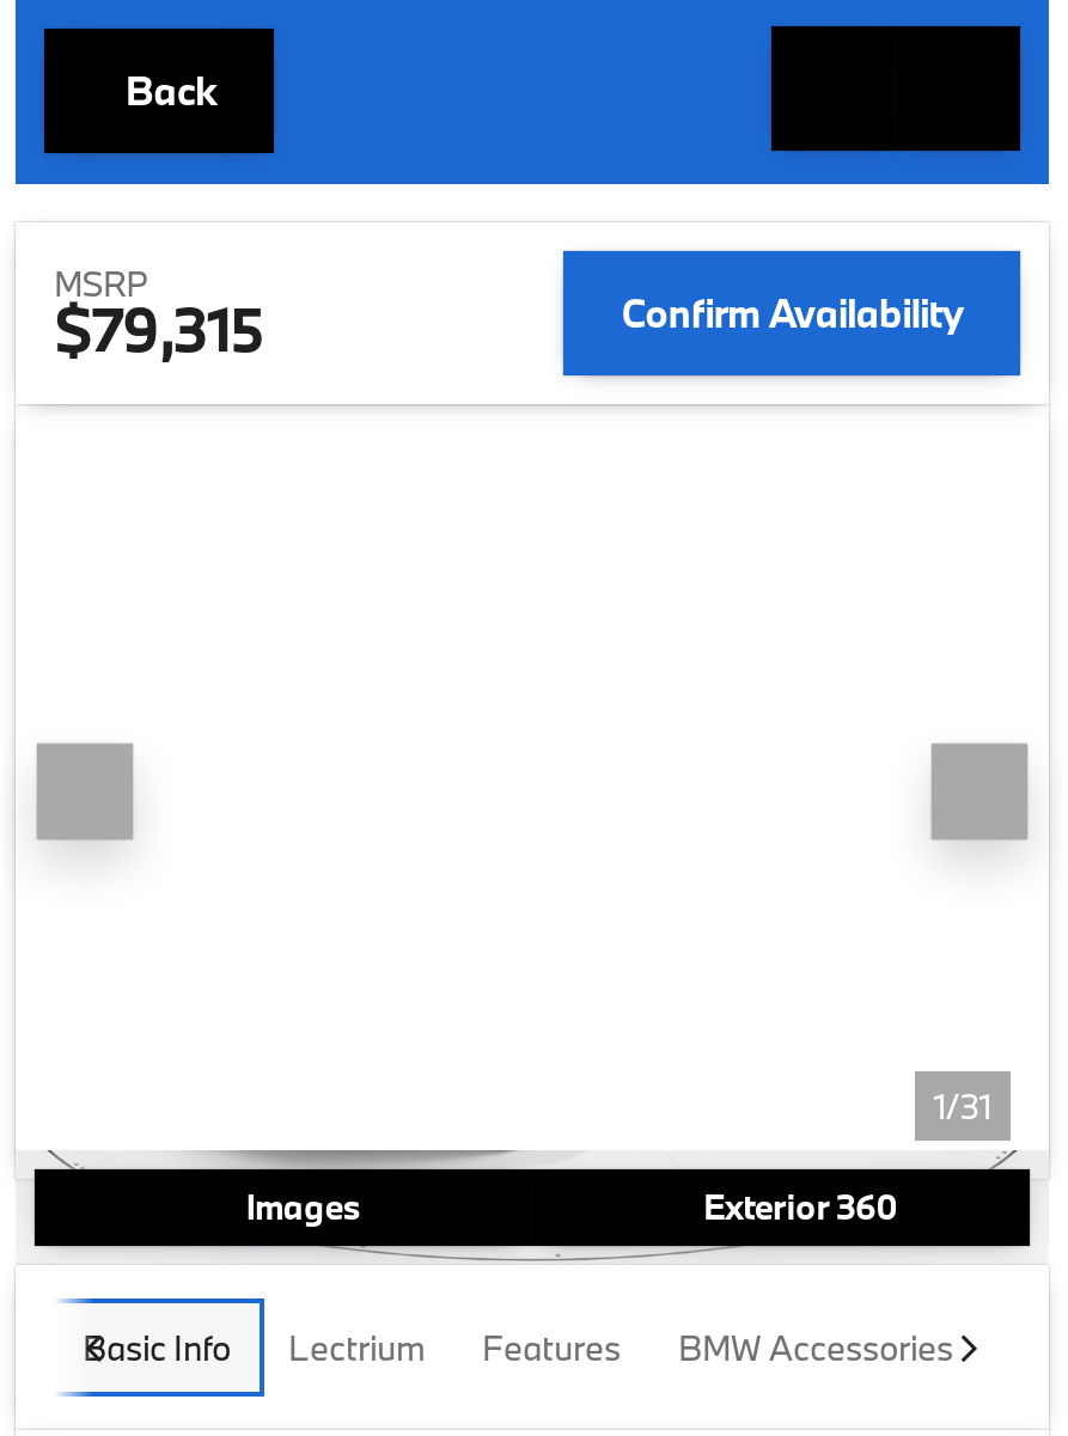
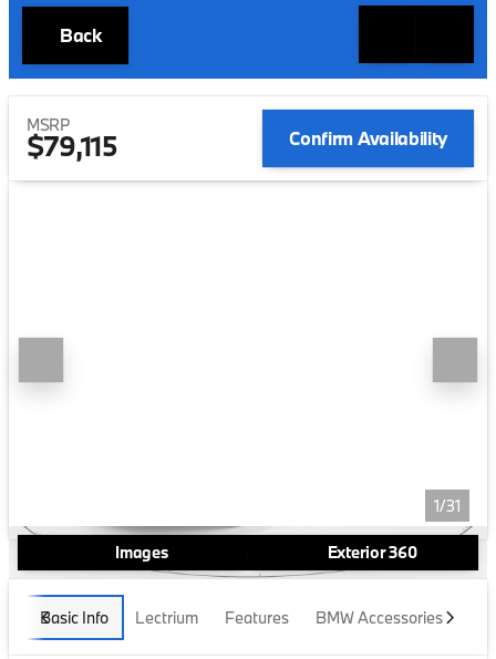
- $79,315
+ $79,115
